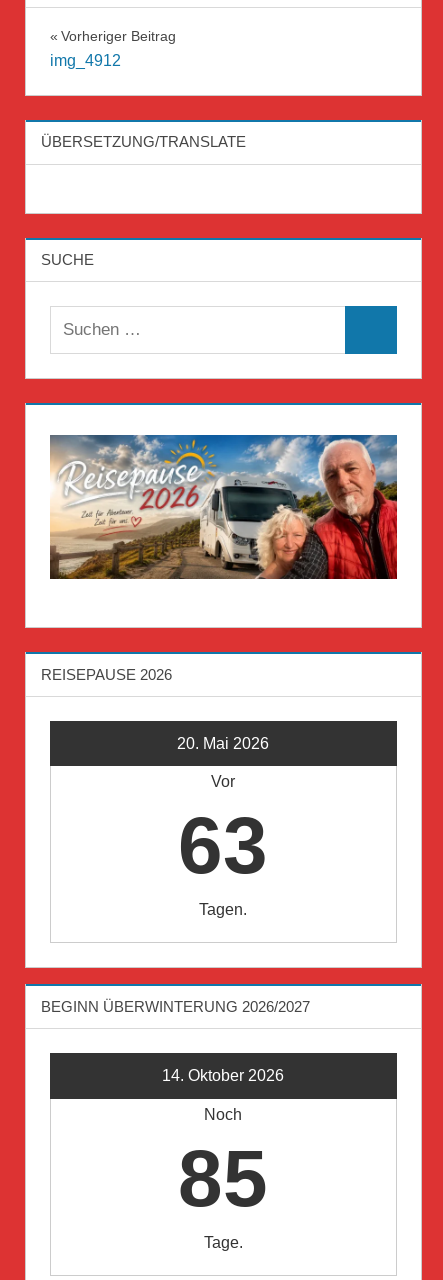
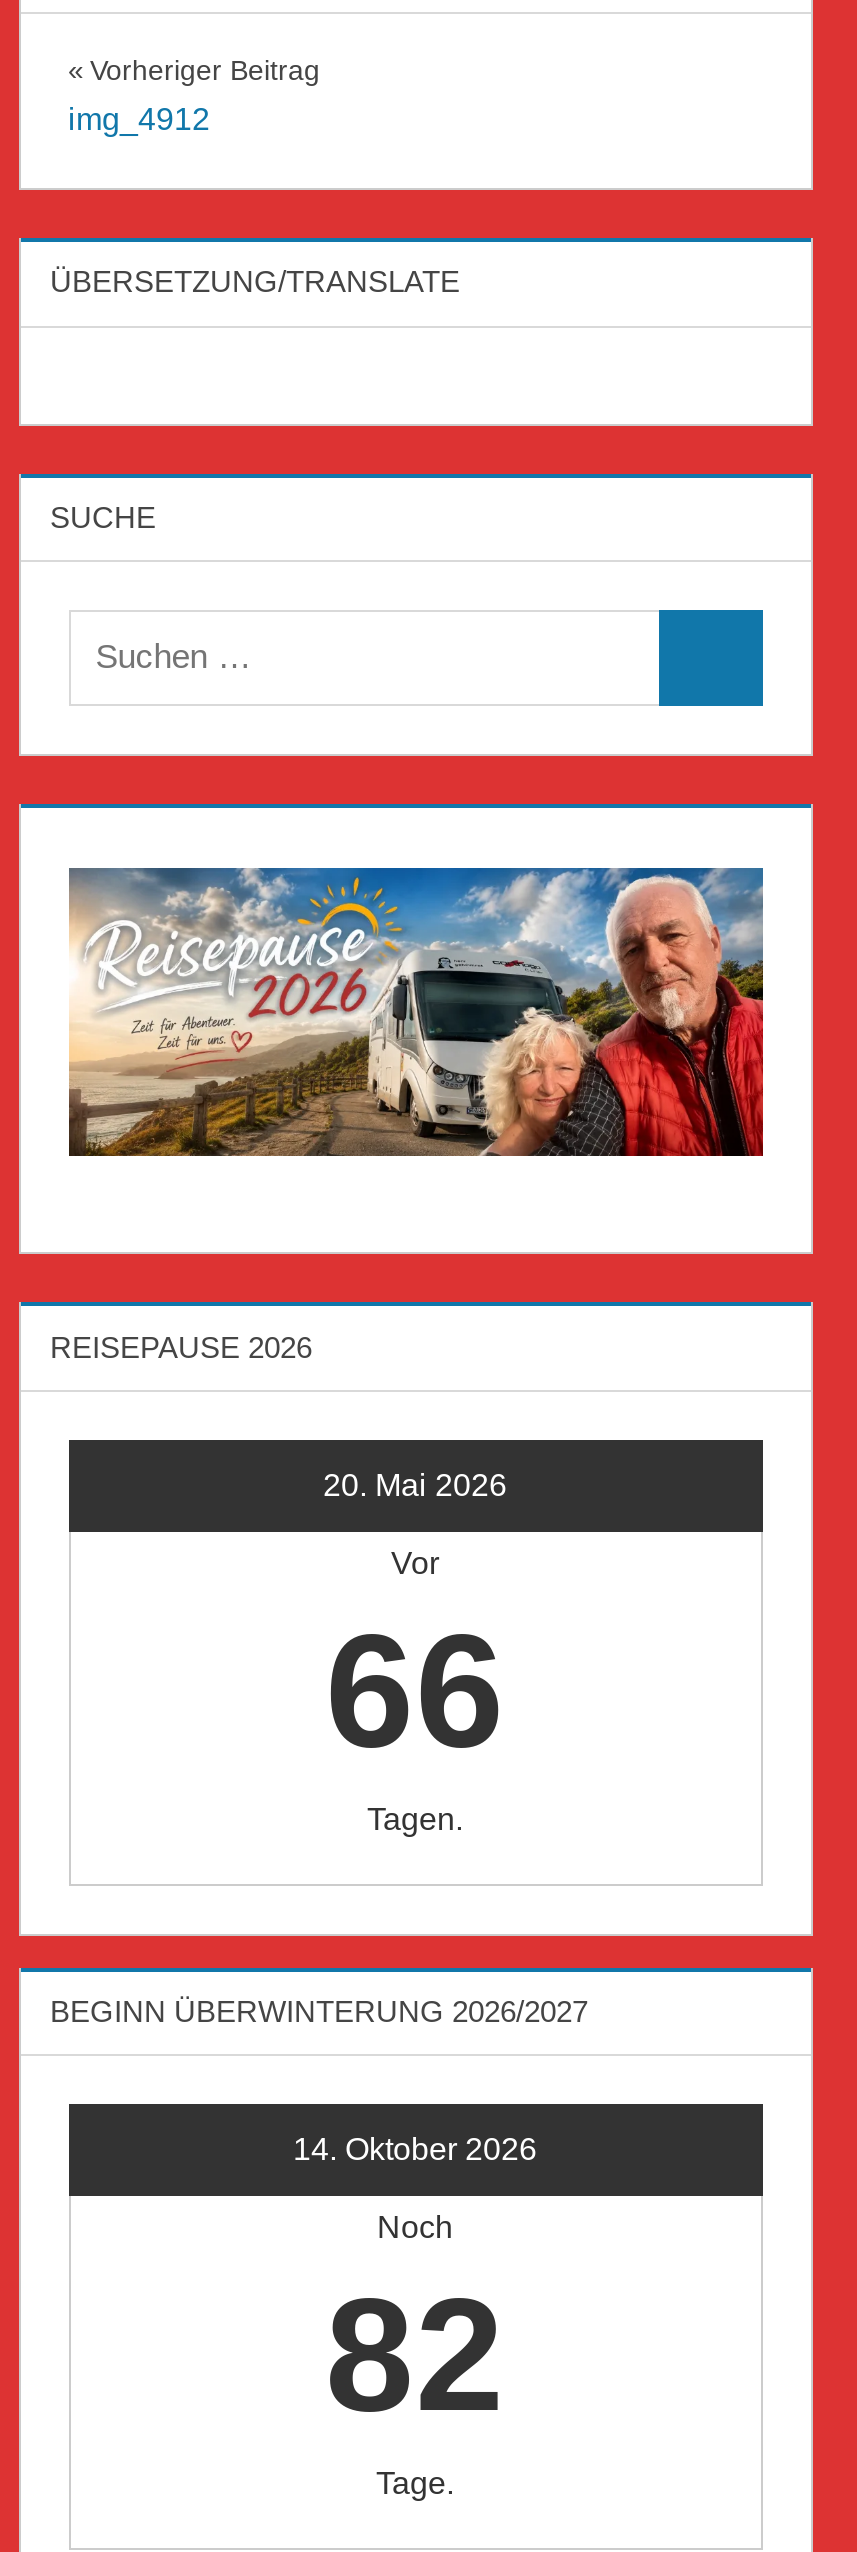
- 63
+ 66

- 85
+ 82
